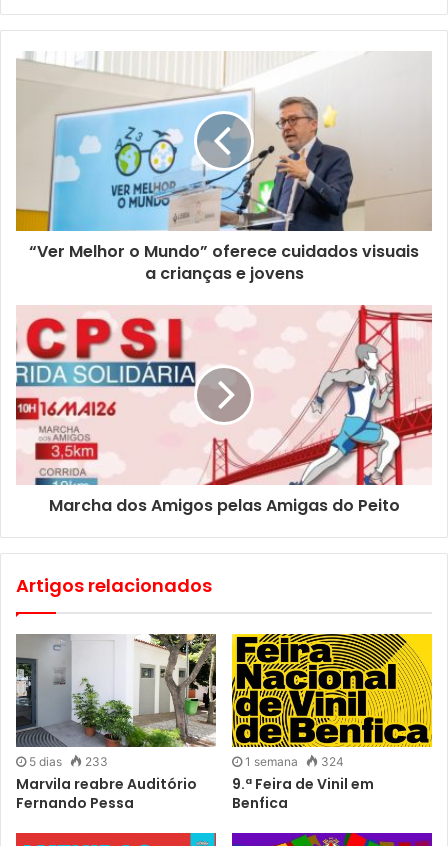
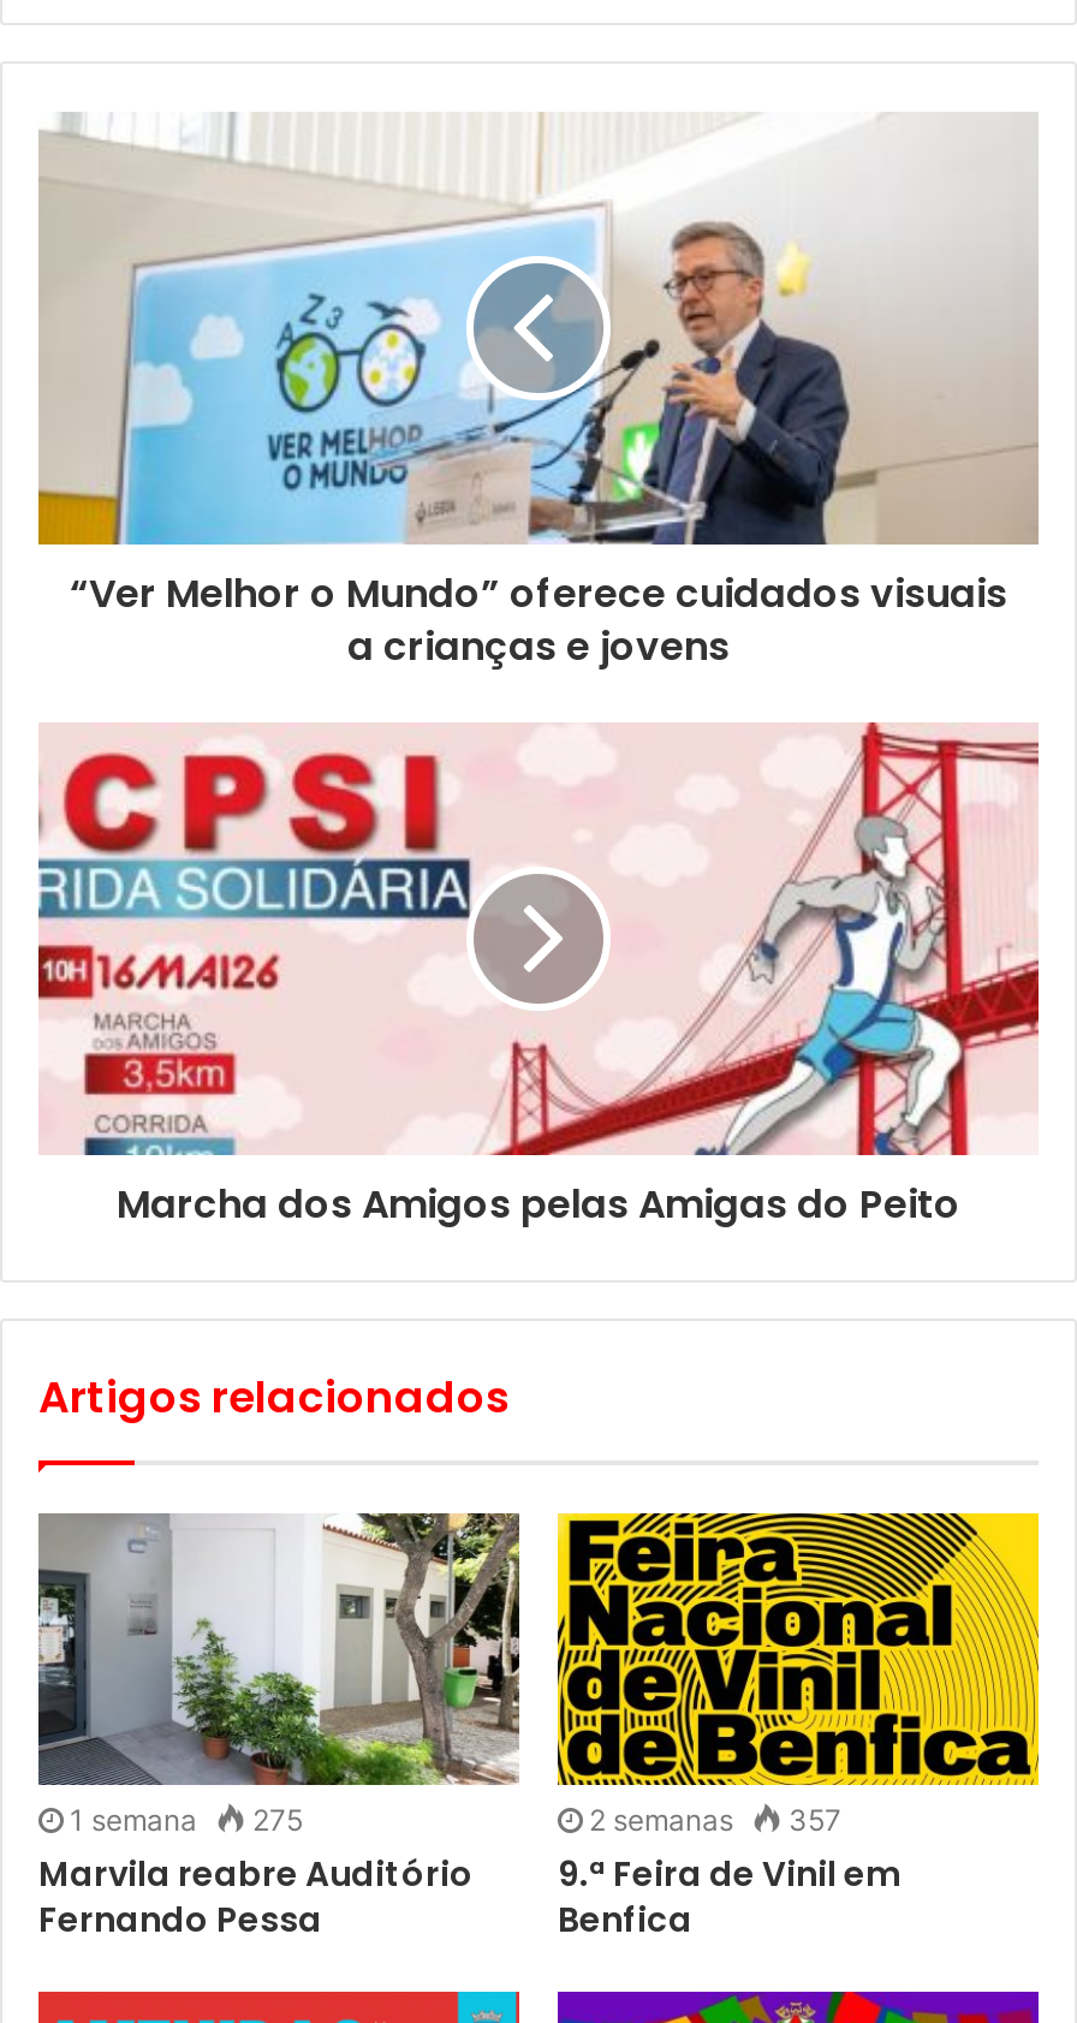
- 5 dias
- 233
+ 1 semana
+ 275

- 1 semana
- 324
+ 2 semanas
+ 357
